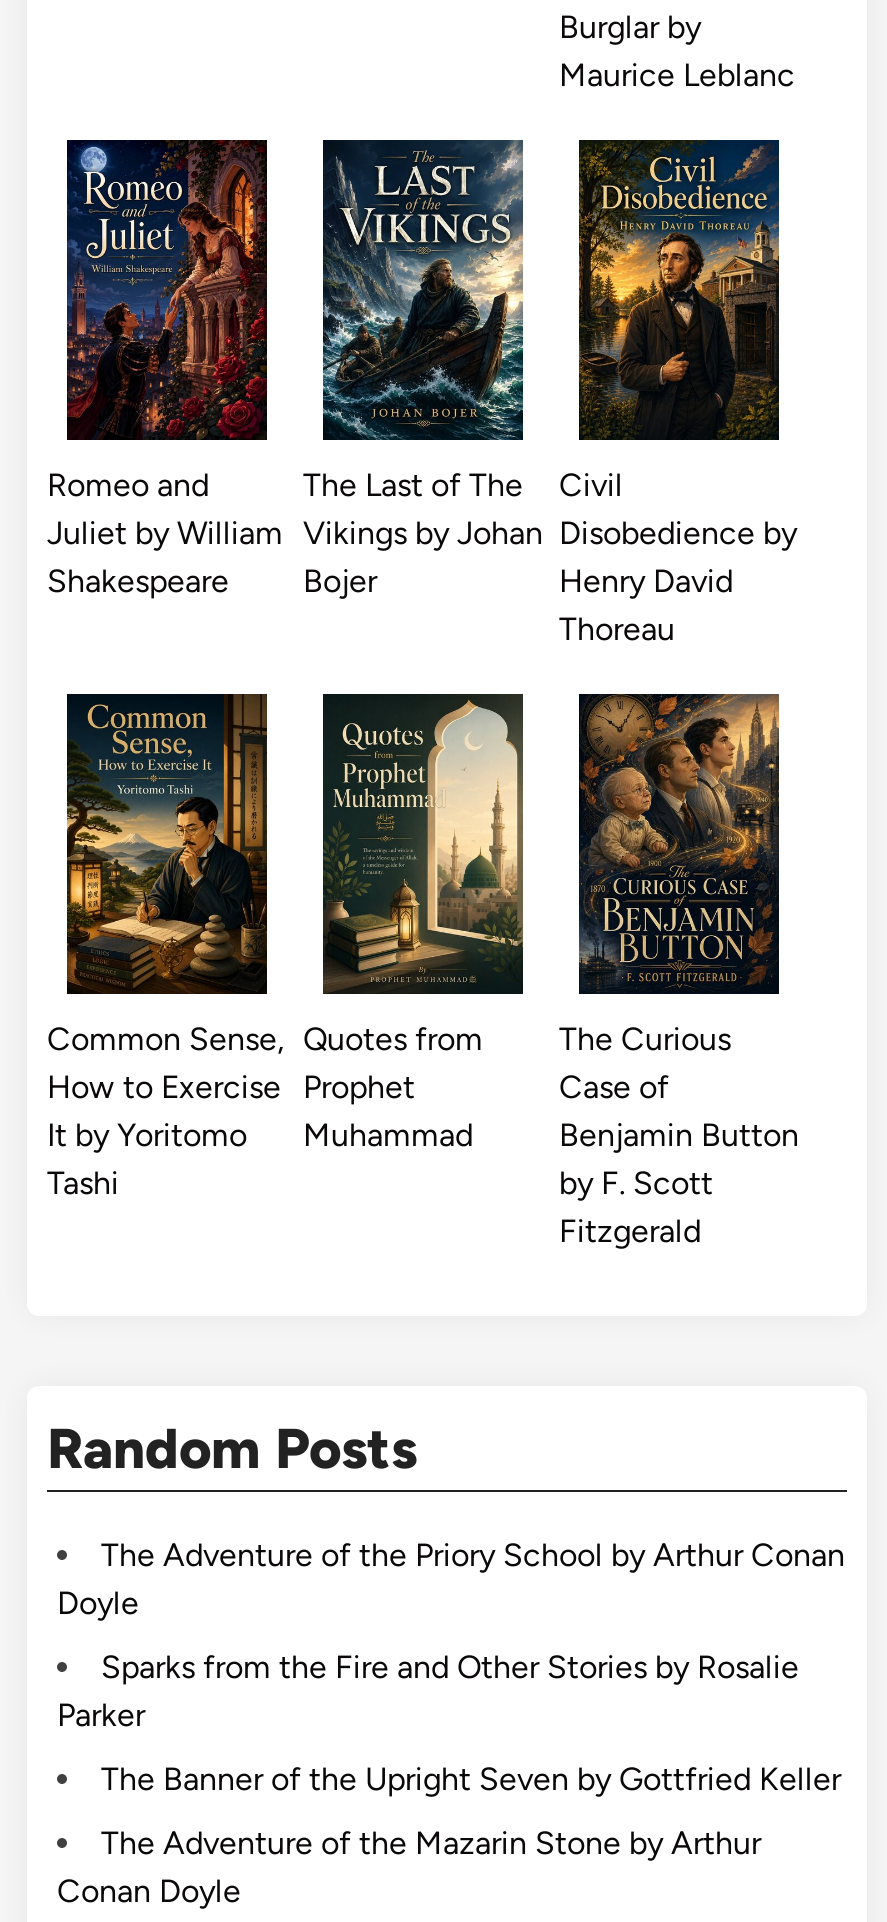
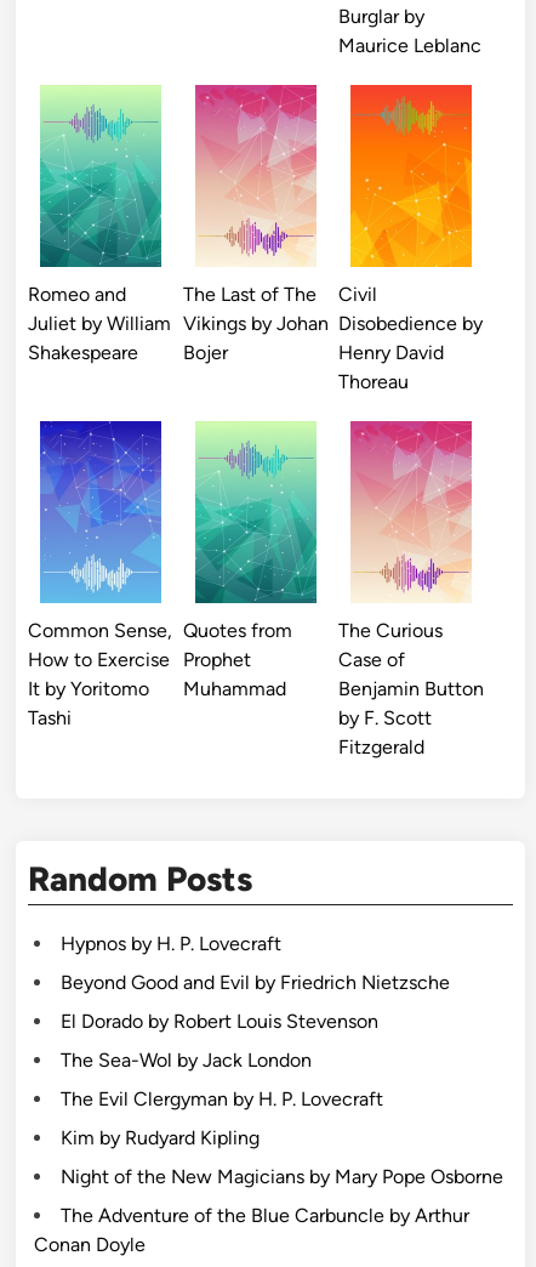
- [image]
+ [image]

- [image]
+ [image]

- [image]
+ [image]

- [image]
+ [image]

- [image]
+ [image]

- [image]
+ [image]

- The Adventure of the Priory School by Arthur Conan
- Doyle
- Sparks from the Fire and Other Stories by Rosalie
- Parker
- The Banner of the Upright Seven by Gottfried Keller
- The Adventure of the Mazarin Stone by Arthur
+ Hypnos by H. P. Lovecraft
+ Beyond Good and Evil by Friedrich Nietzsche
+ El Dorado by Robert Louis Stevenson
+ The Sea-Wol by Jack London
+ The Evil Clergyman by H. P. Lovecraft
+ Kim by Rudyard Kipling
+ Night of the New Magicians by Mary Pope Osborne
+ The Adventure of the Blue Carbuncle by Arthur
